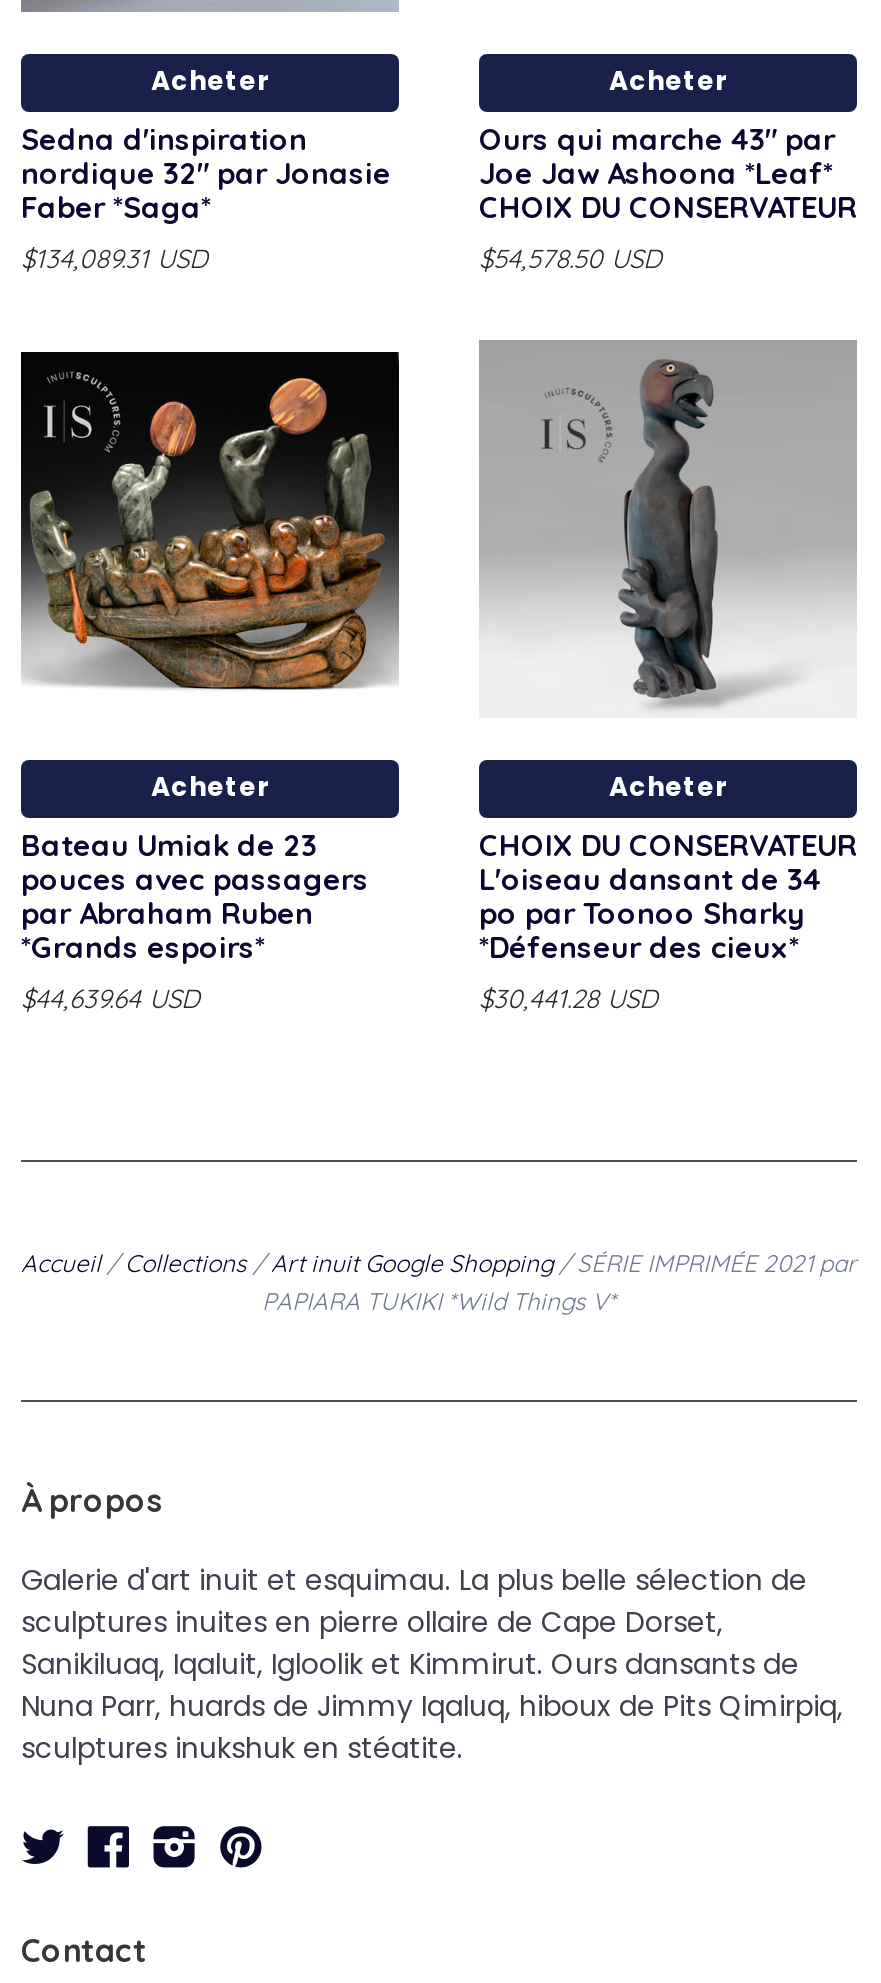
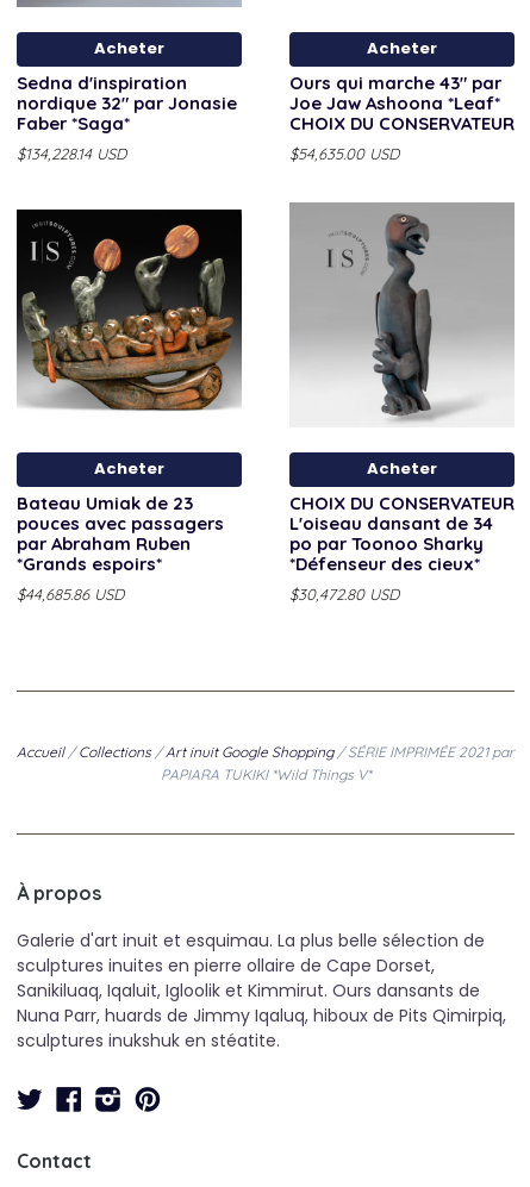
- $134,089.31 USD
+ $134,228.14 USD

- $54,578.50 USD
+ $54,635.00 USD

- $44,639.64 USD
+ $44,685.86 USD

- $30,441.28 USD
+ $30,472.80 USD
